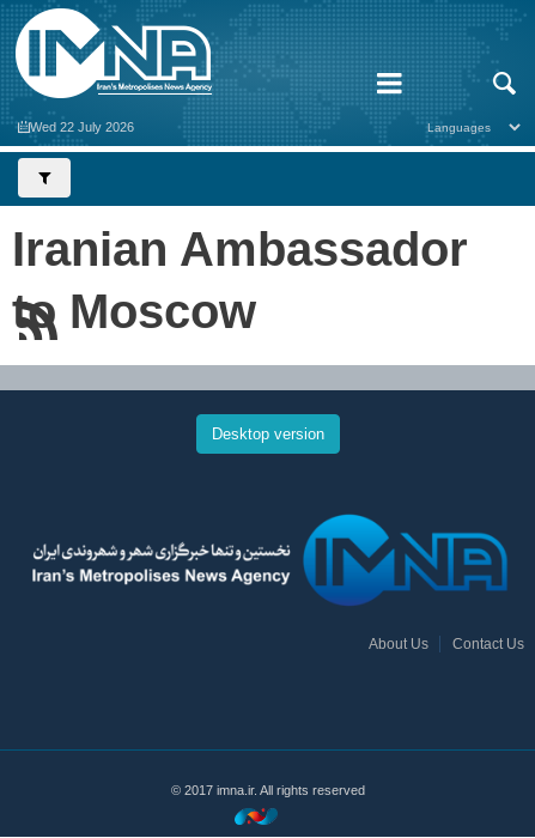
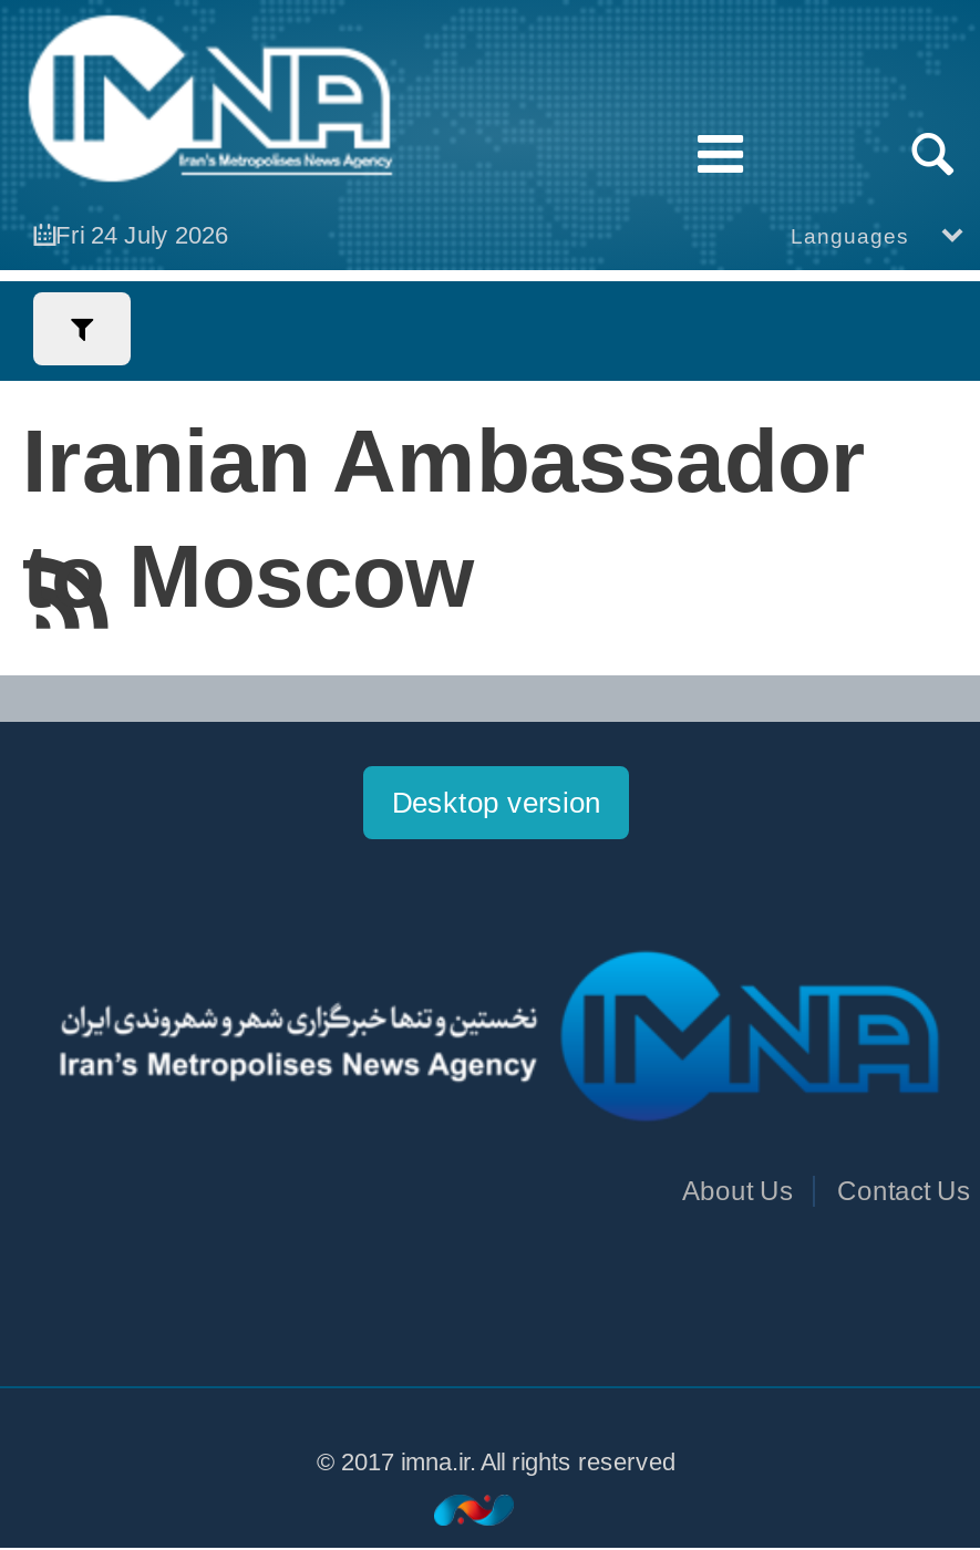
- Wed 22 July 2026
+ Fri 24 July 2026
